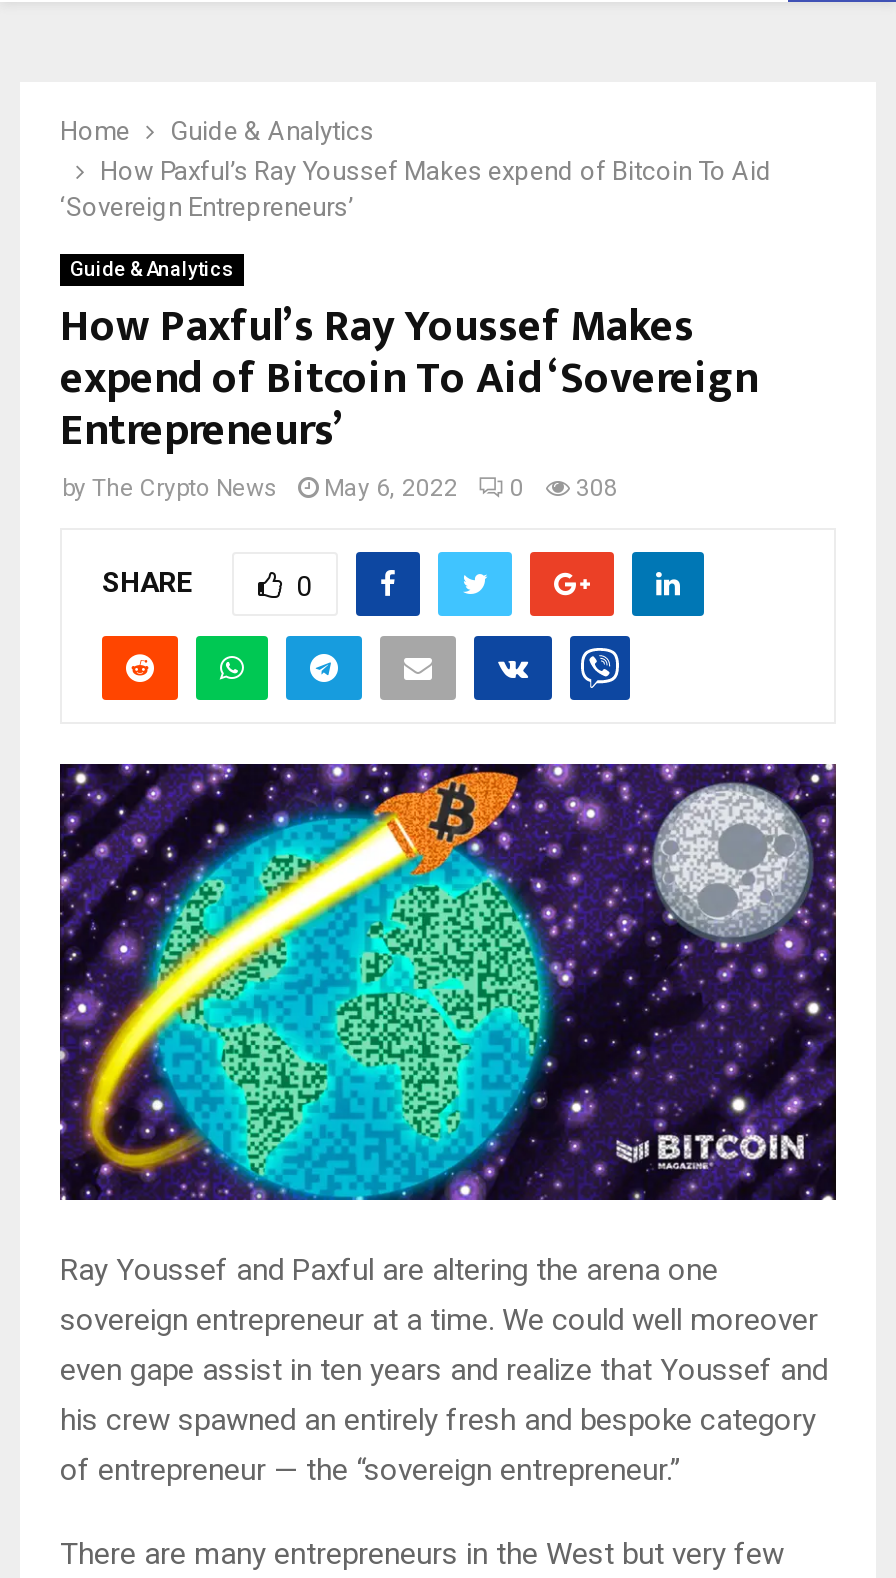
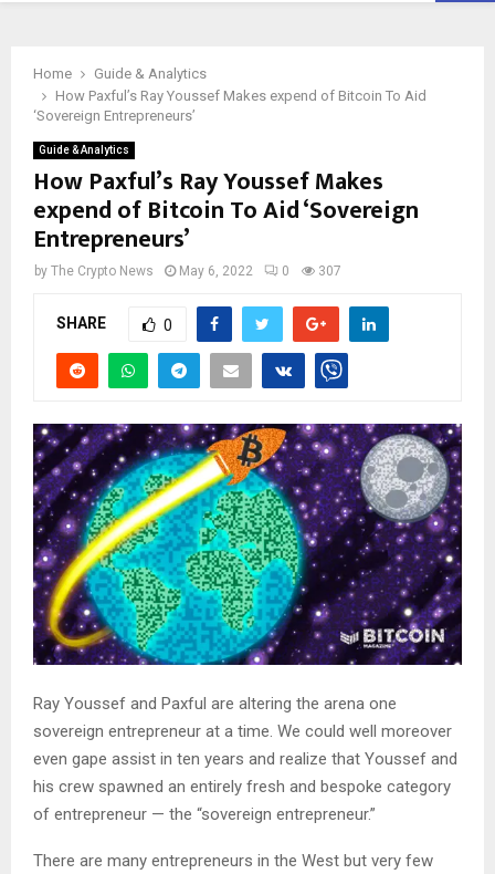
- by The Crypto News May 6, 2022 0 308
+ by The Crypto News May 6, 2022 0 307
